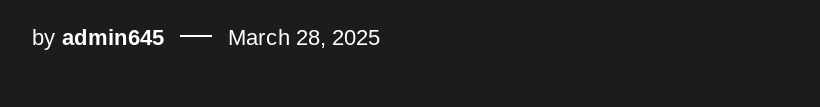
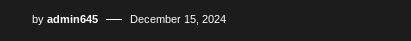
- March 28, 2025
+ December 15, 2024
